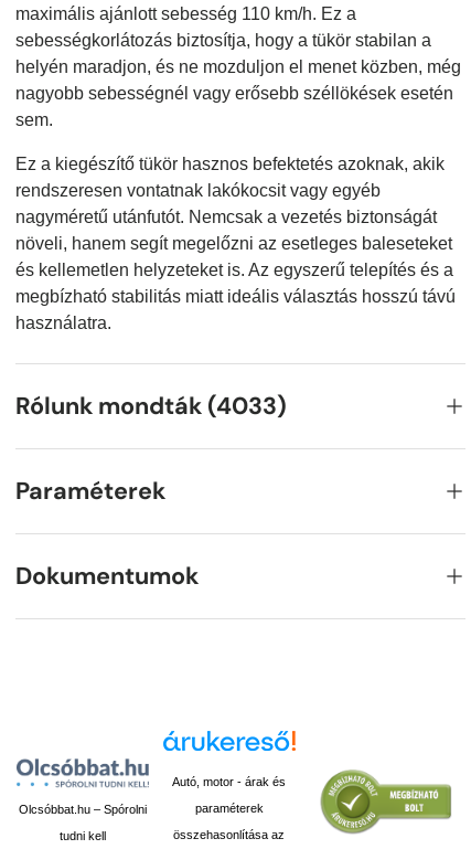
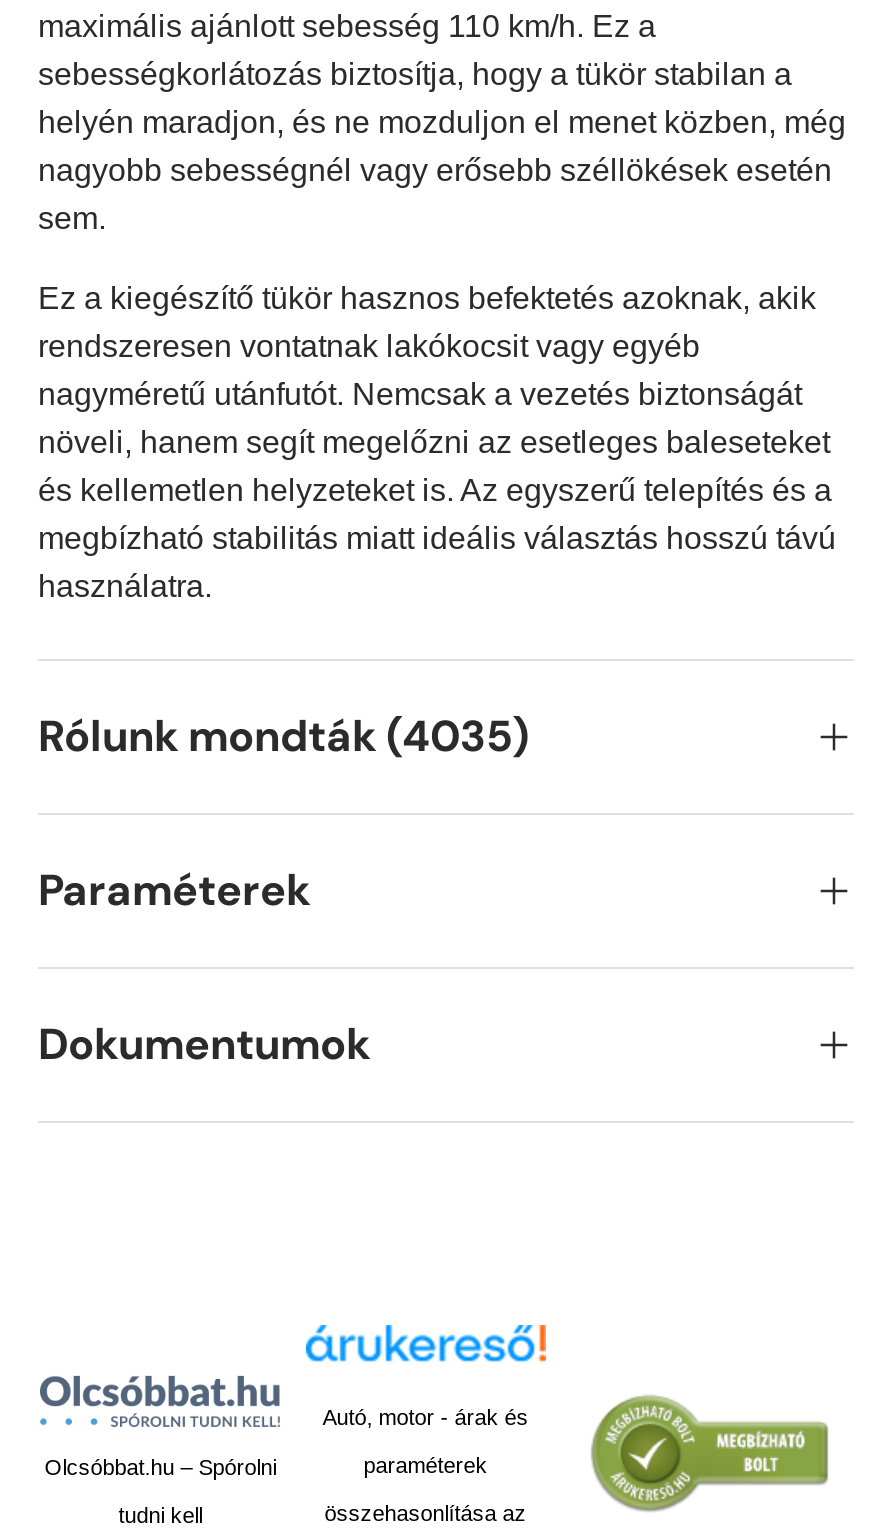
- Rólunk mondták (4033)
+ Rólunk mondták (4035)
